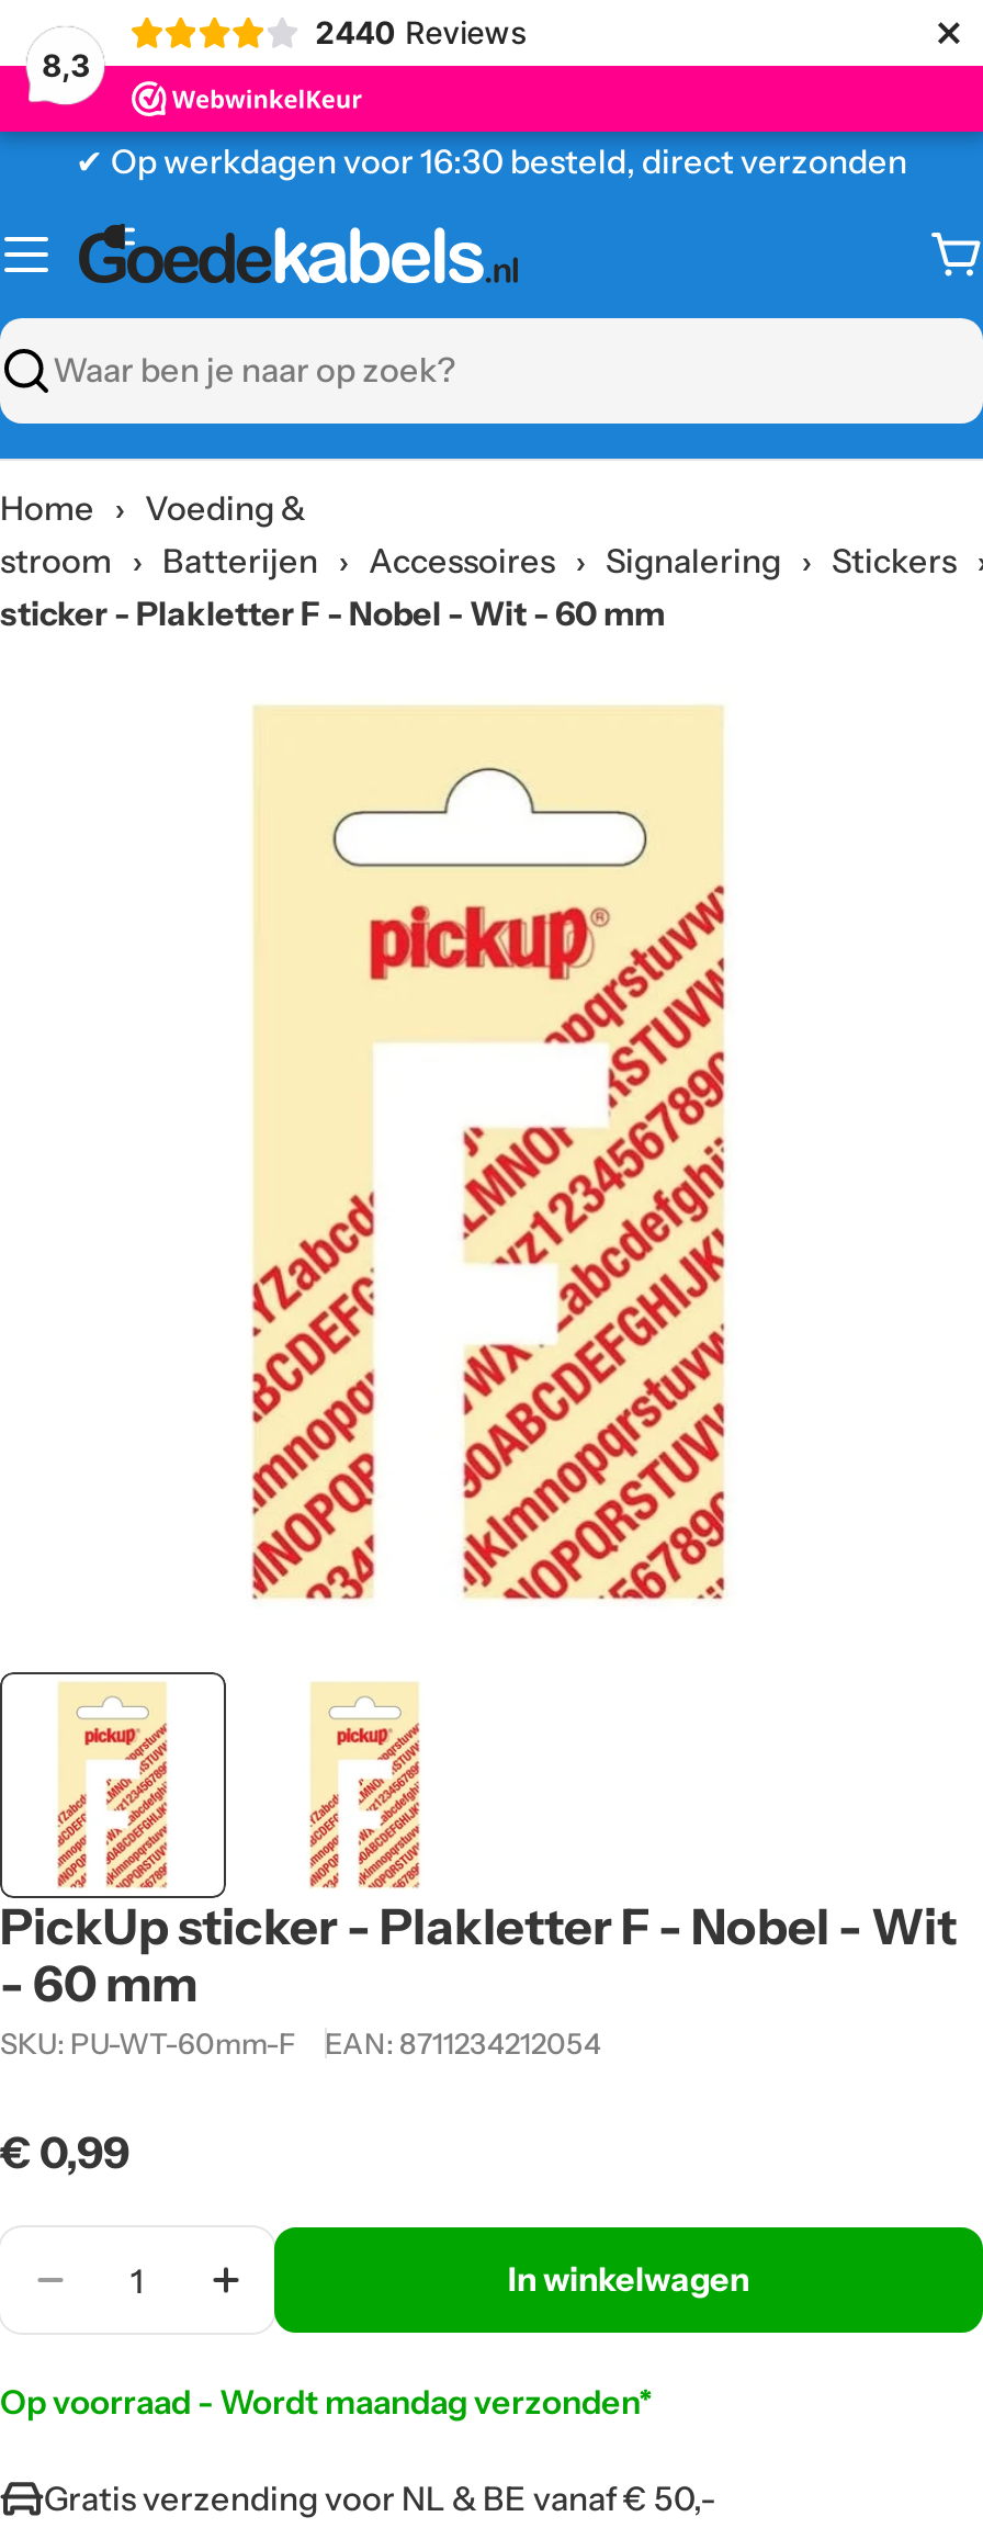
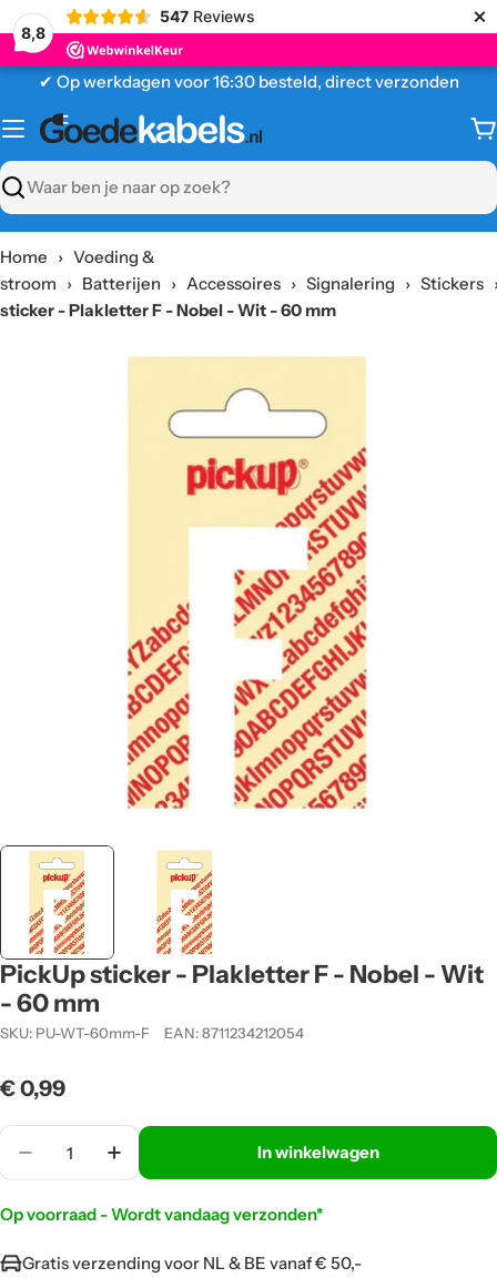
- 2440 Reviews
+ 547 Reviews

- 8,3
+ 8,8

- Op voorraad - Wordt maandag verzonden*
+ Op voorraad - Wordt vandaag verzonden*
